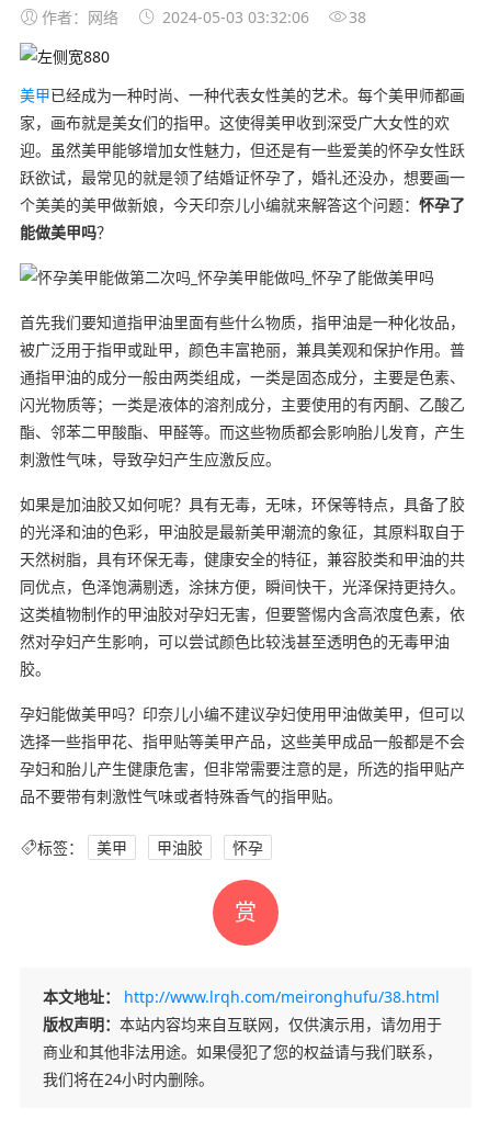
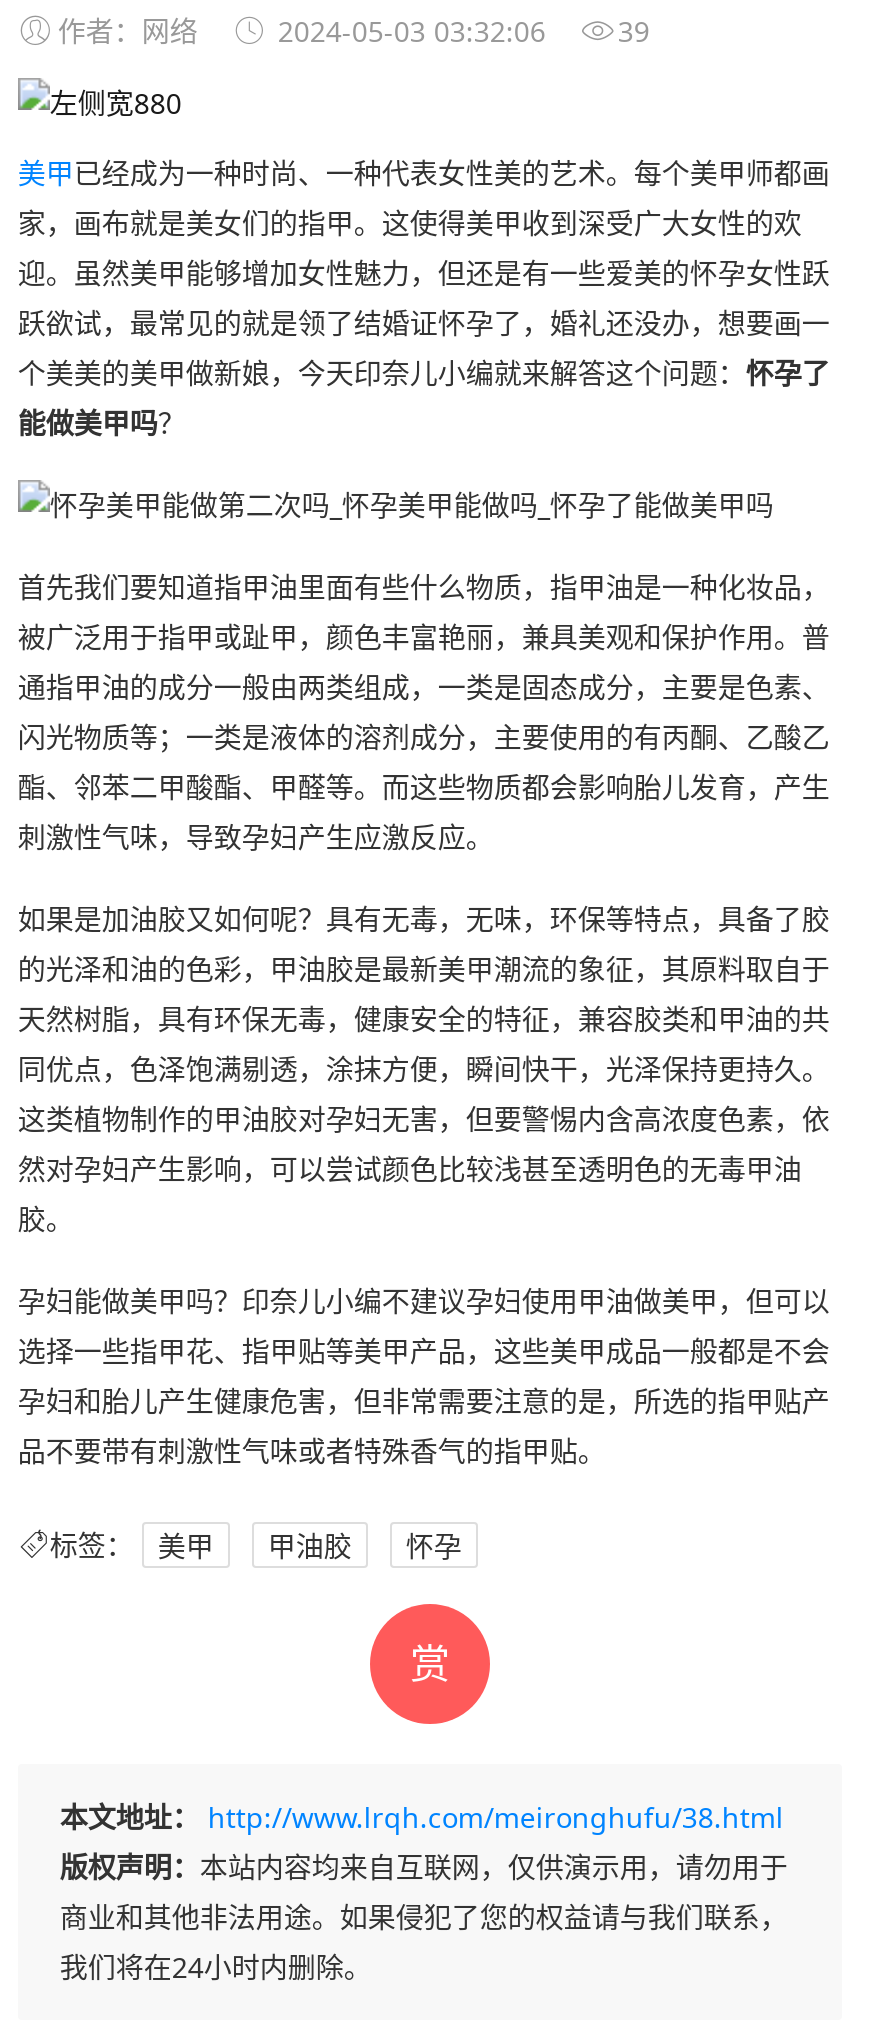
- 作者：网络 2024-05-03 03:32:06 38
+ 作者：网络 2024-05-03 03:32:06 39
